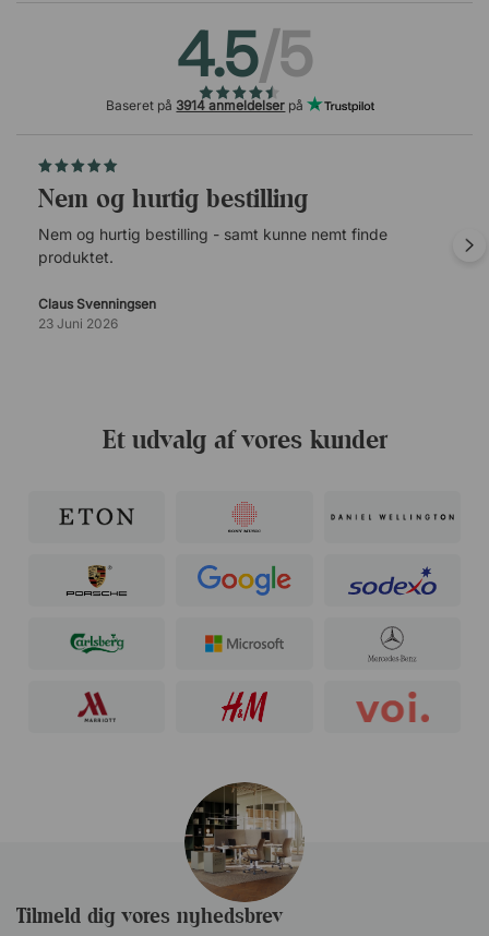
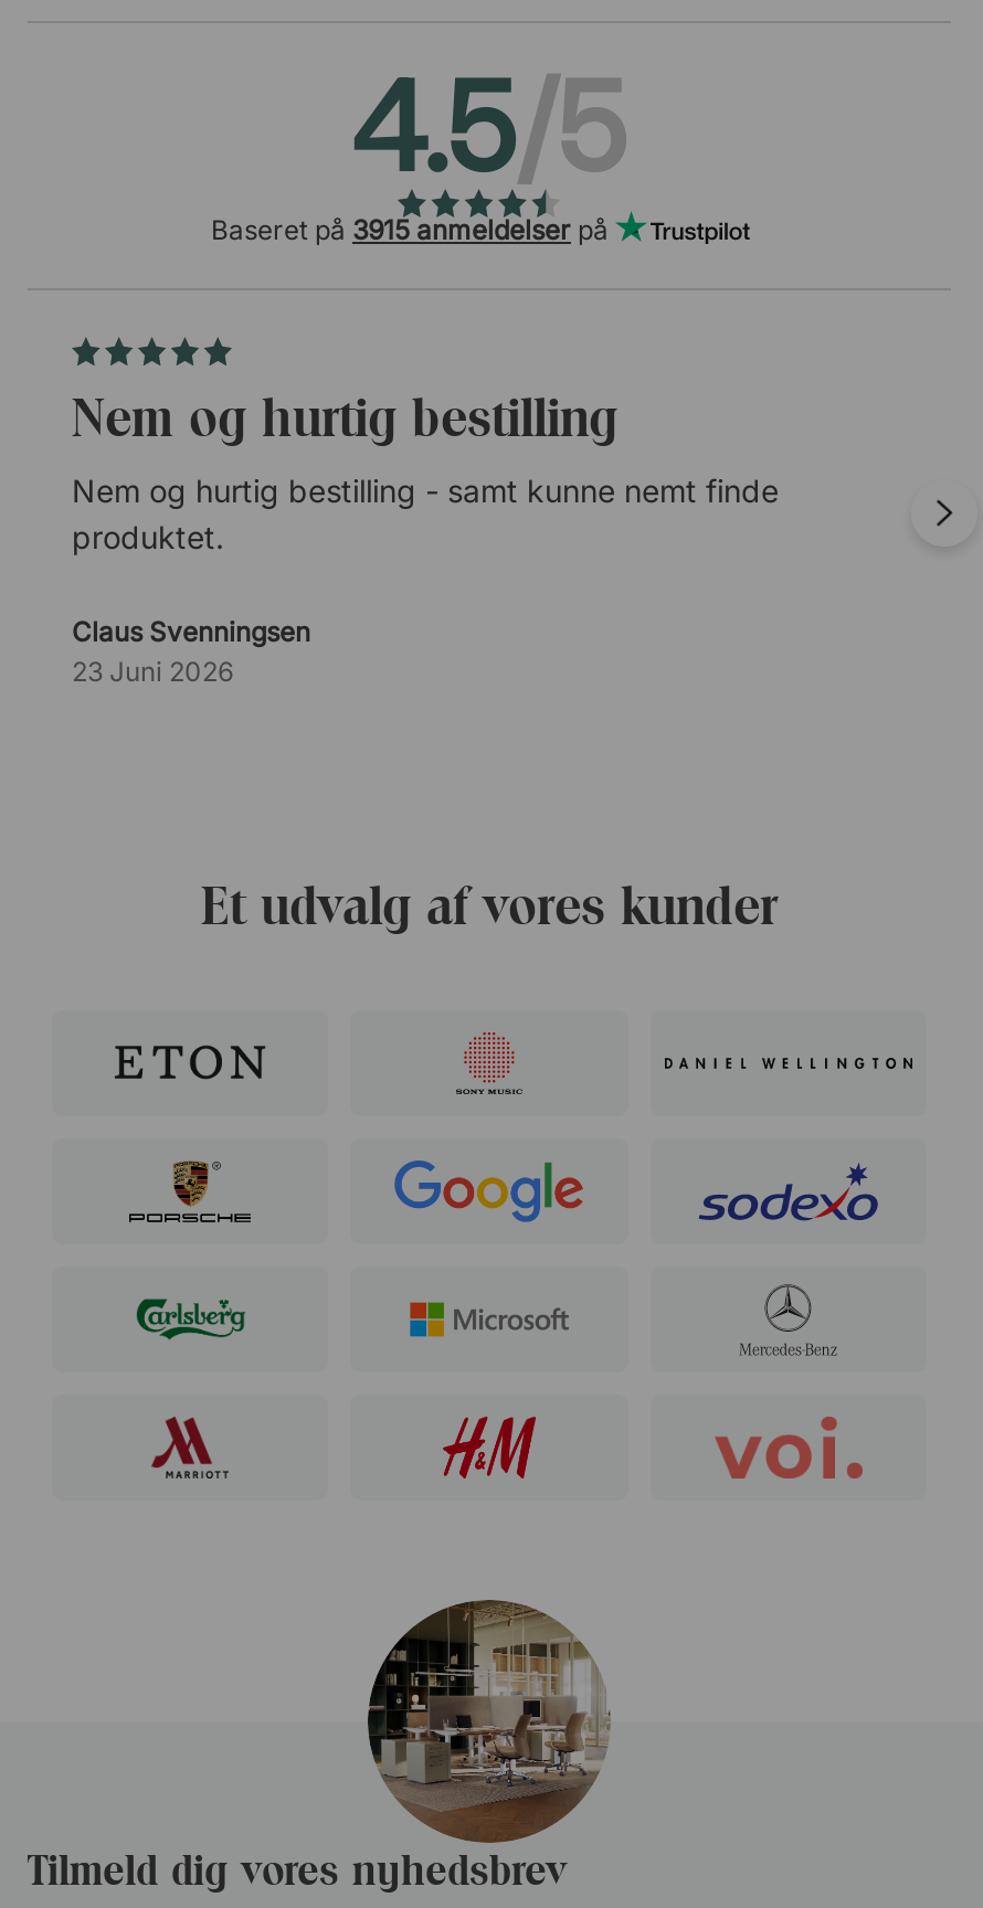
- Baseret på 3914 anmeldelser på
+ Baseret på 3915 anmeldelser på
